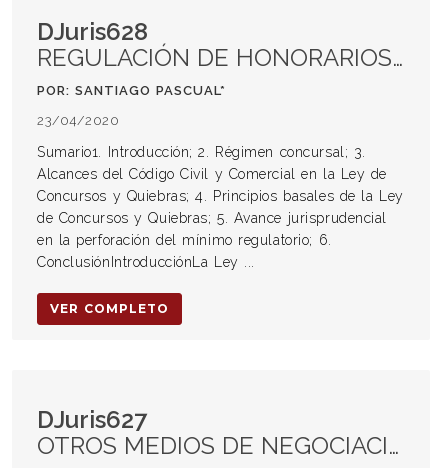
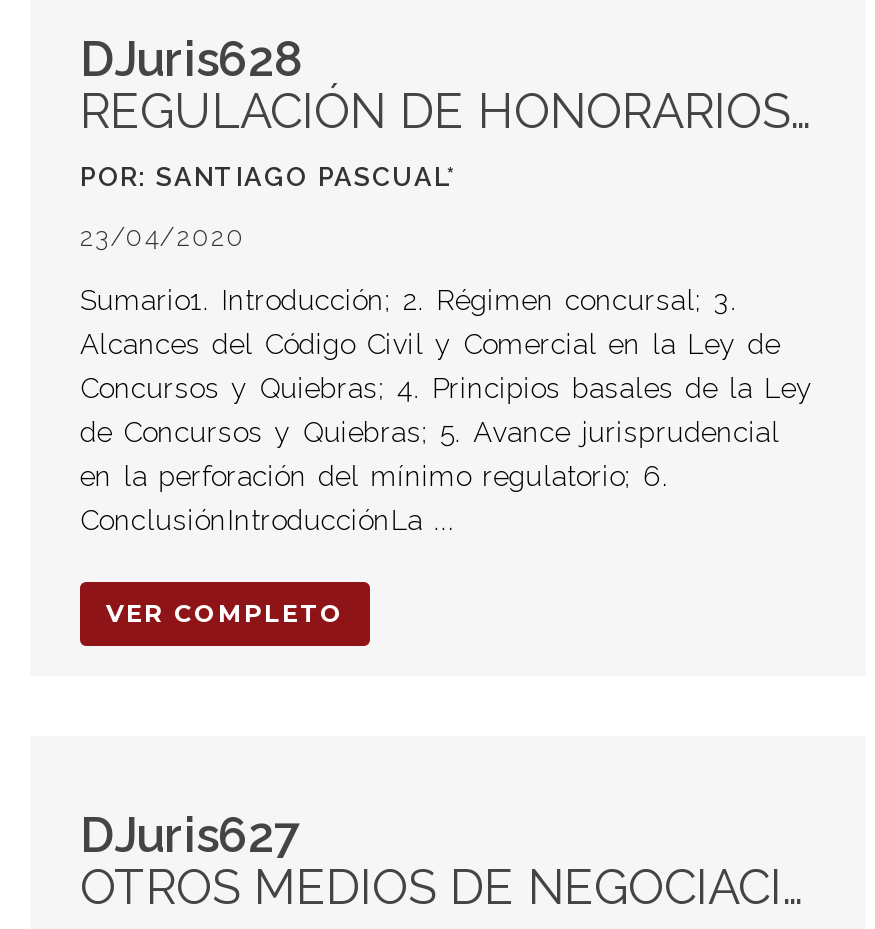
- ConclusiónIntroducciónLa Ley ...
+ ConclusiónIntroducciónLa ...
